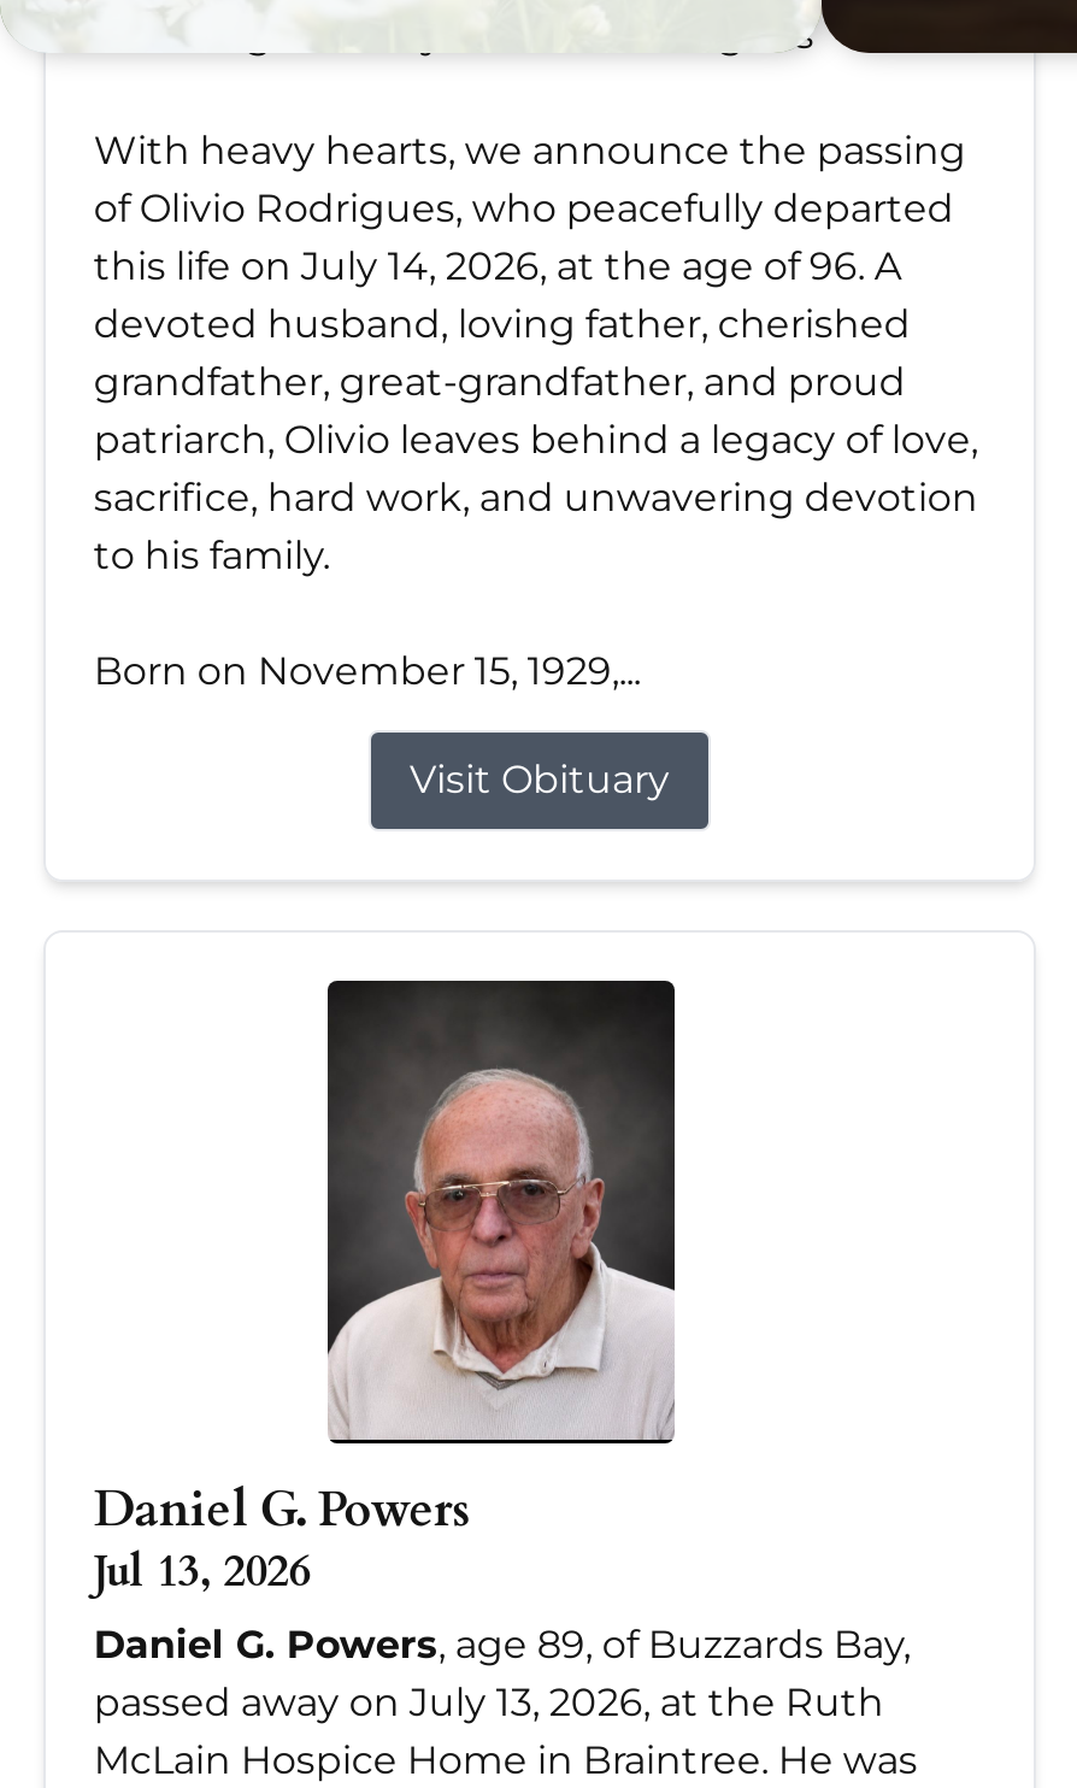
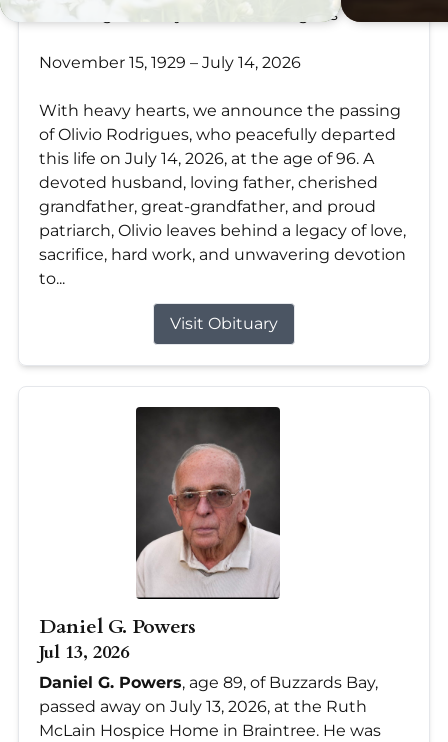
+ November 15, 1929 – July 14, 2026

moved down: With heavy hearts, we announce the passing | of Olivio Rodrigues, who peacefully departed | this life on July 14, 2026, at the age of 96. A | devoted husband, loving father, cherished | grandfather, great-grandfather, and proud | patriarch, Olivio leaves behind a legacy of love, | sacrifice, hard work, and unwavering devotion

- to his family.
- Born on November 15, 1929,...
+ to...
